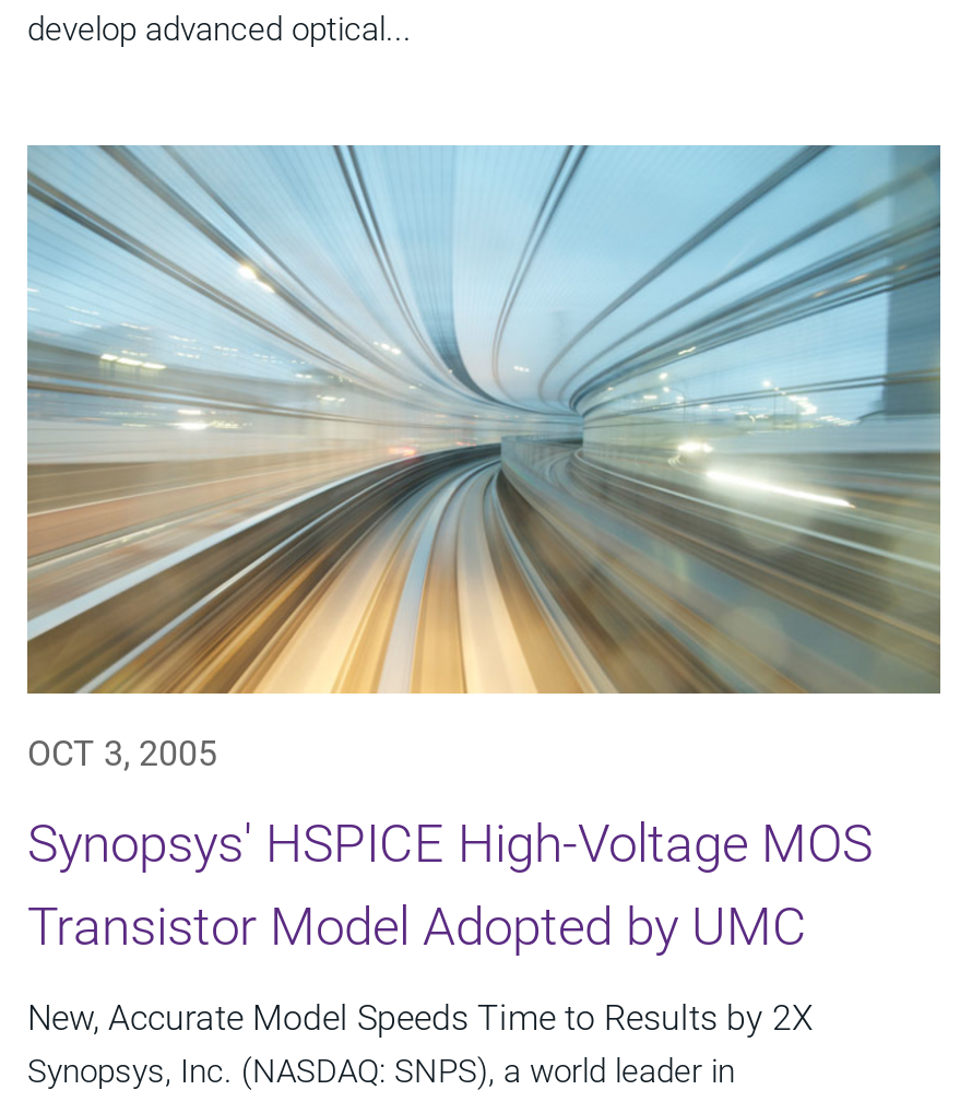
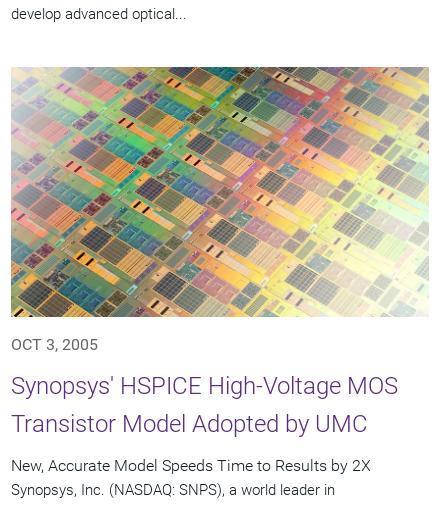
- [image]
+ [image]
